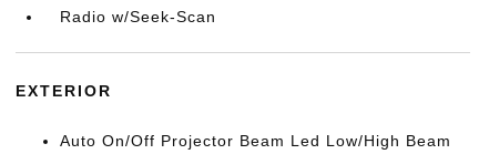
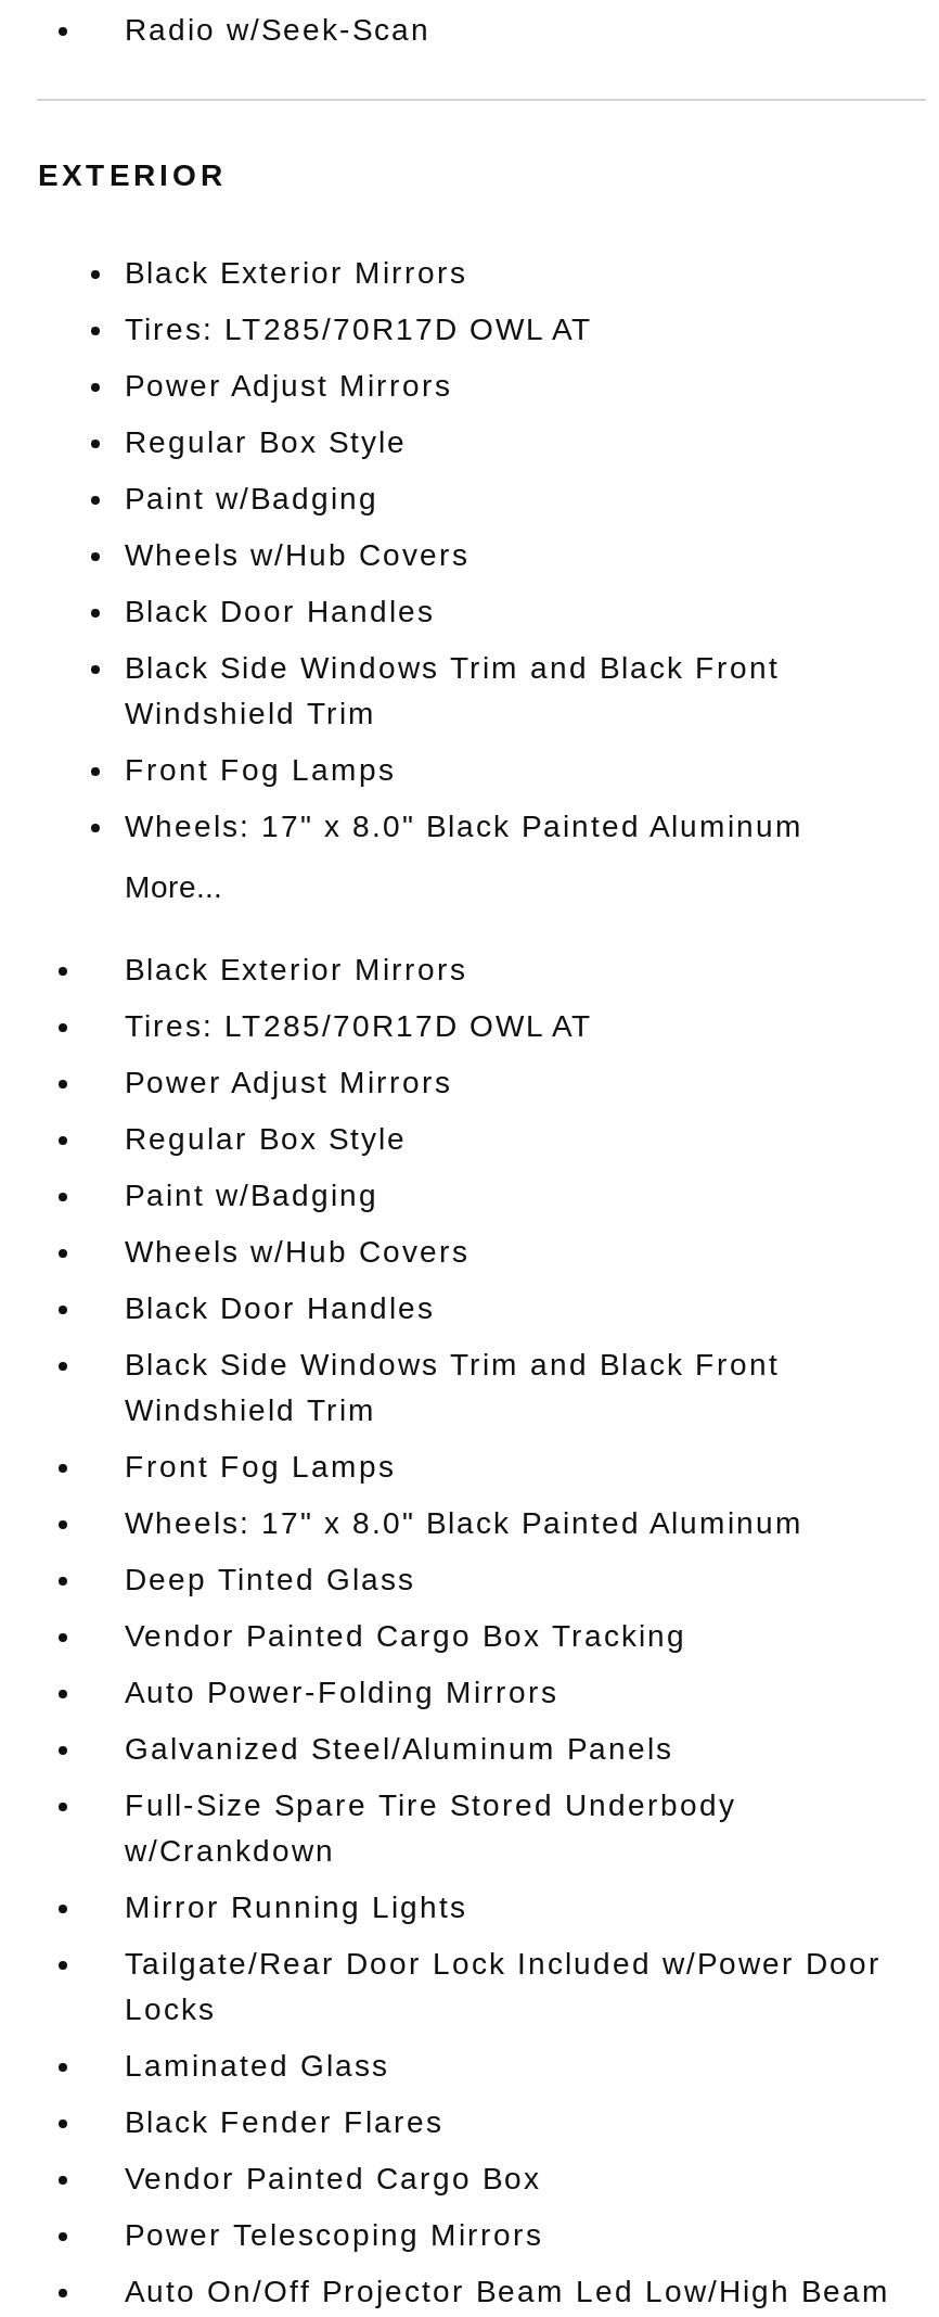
+ Black Exterior Mirrors
+ Tires: LT285/70R17D OWL AT
+ Power Adjust Mirrors
+ Regular Box Style
+ Paint w/Badging
+ Wheels w/Hub Covers
+ Black Door Handles
+ Black Side Windows Trim and Black Front
+ Windshield Trim
+ Front Fog Lamps
+ Wheels: 17" x 8.0" Black Painted Aluminum
+ More...
+ Black Exterior Mirrors
+ Tires: LT285/70R17D OWL AT
+ Power Adjust Mirrors
+ Regular Box Style
+ Paint w/Badging
+ Wheels w/Hub Covers
+ Black Door Handles
+ Black Side Windows Trim and Black Front
+ Windshield Trim
+ Front Fog Lamps
+ Wheels: 17" x 8.0" Black Painted Aluminum
+ Deep Tinted Glass
+ Vendor Painted Cargo Box Tracking
+ Auto Power-Folding Mirrors
+ Galvanized Steel/Aluminum Panels
+ Full-Size Spare Tire Stored Underbody
+ w/Crankdown
+ Mirror Running Lights
+ Tailgate/Rear Door Lock Included w/Power Door
+ Locks
+ Laminated Glass
+ Black Fender Flares
+ Vendor Painted Cargo Box
+ Power Telescoping Mirrors
